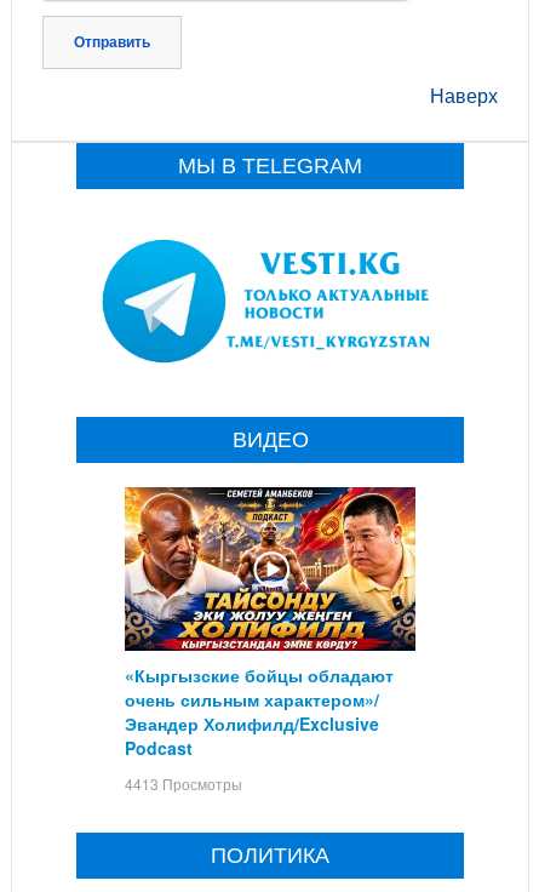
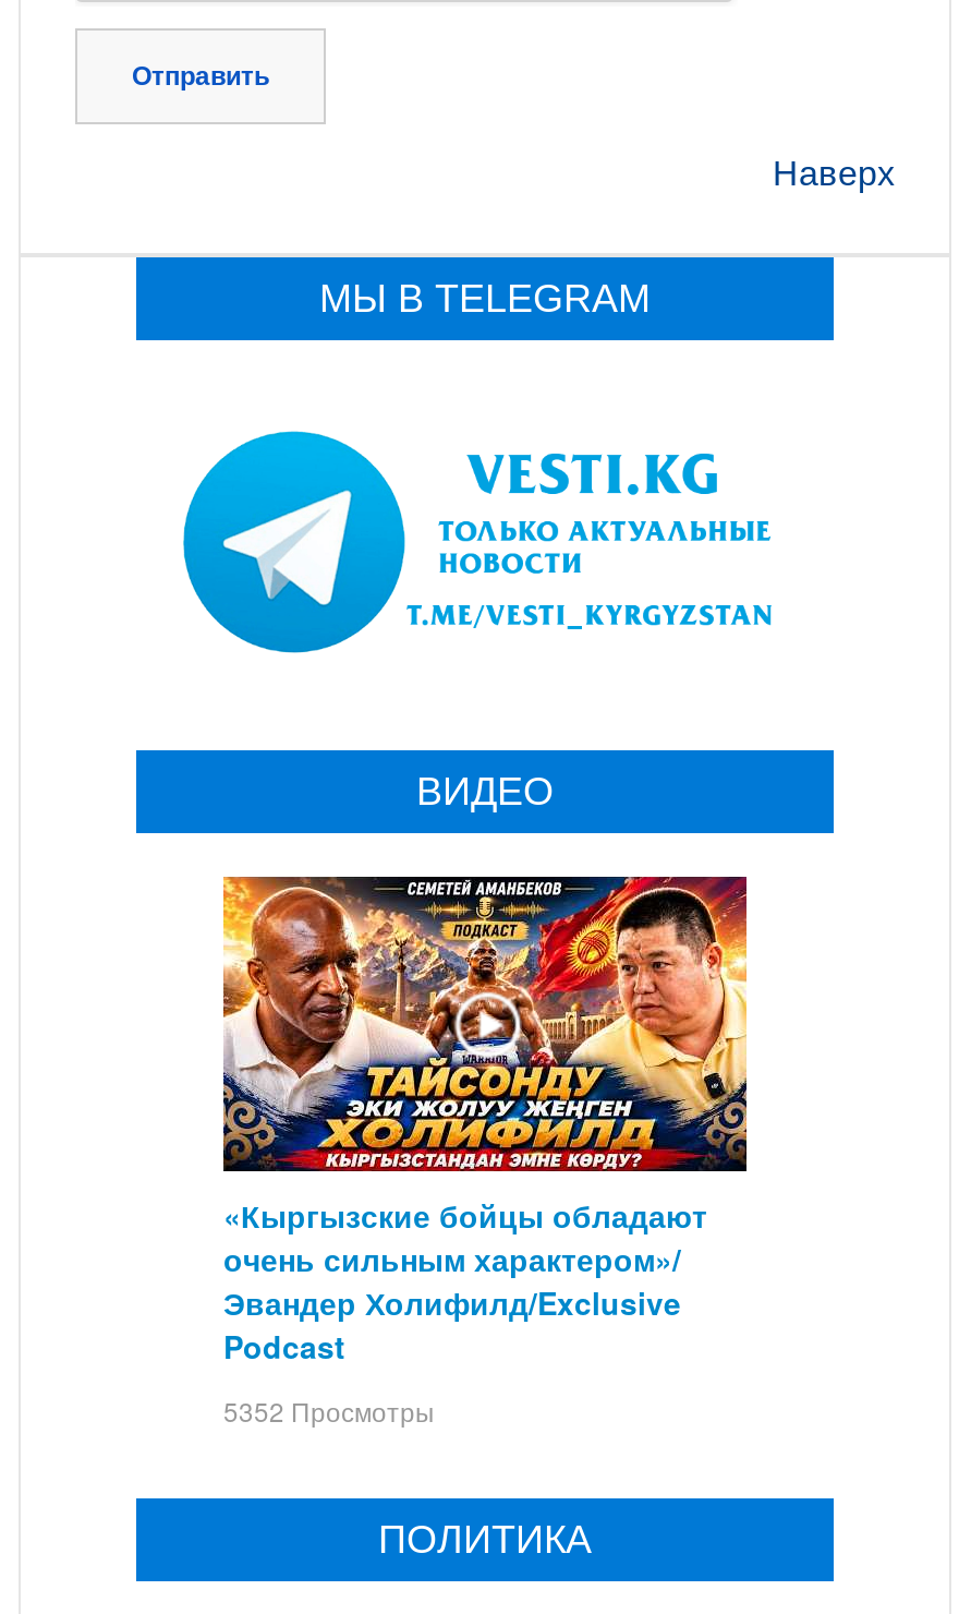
- 4413 Просмотры
+ 5352 Просмотры
